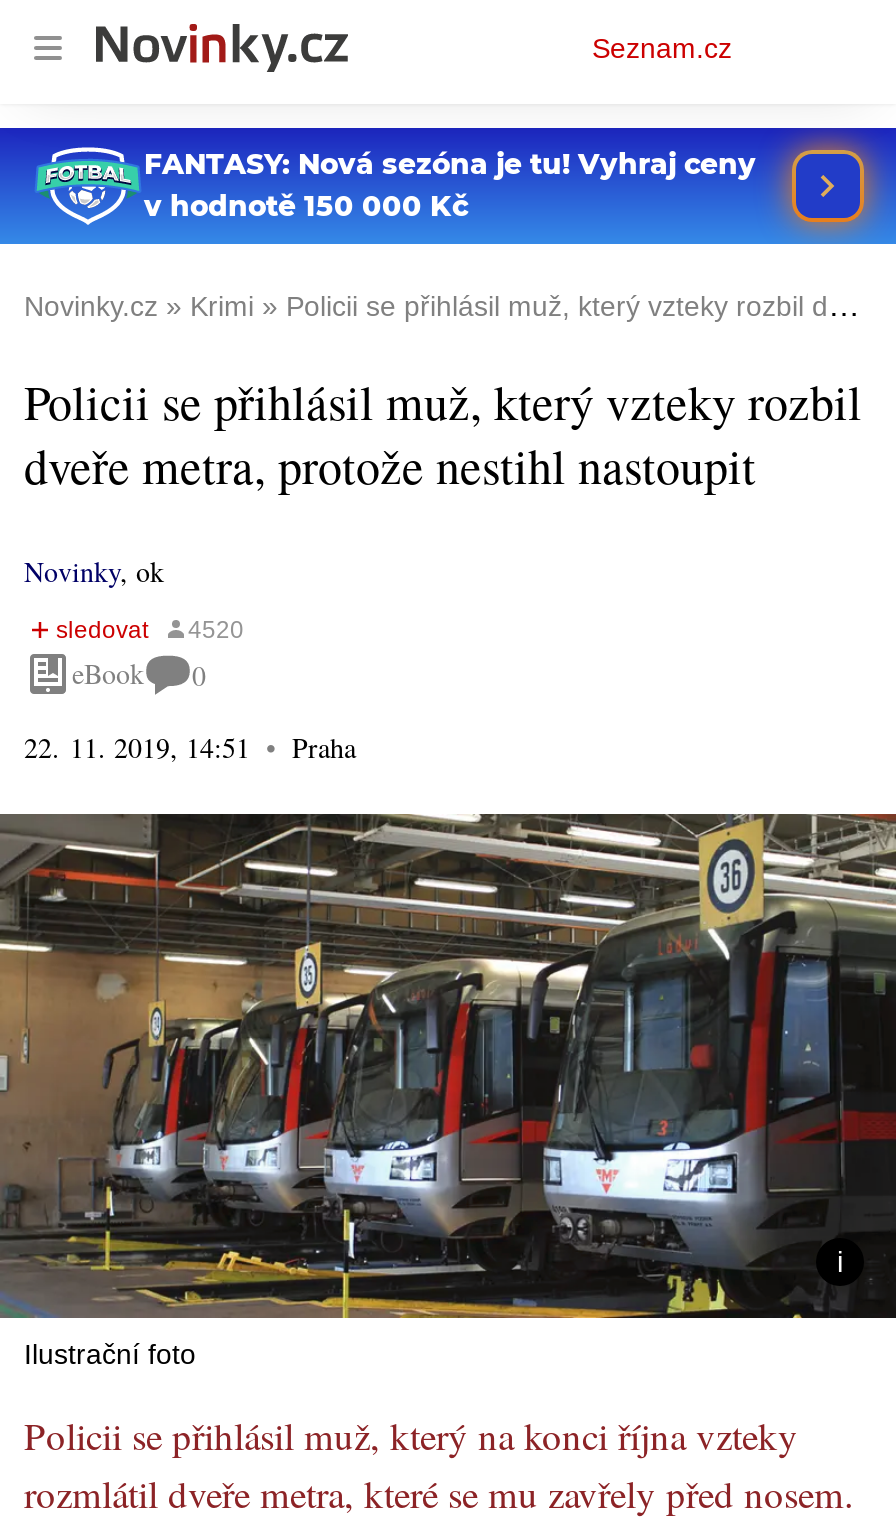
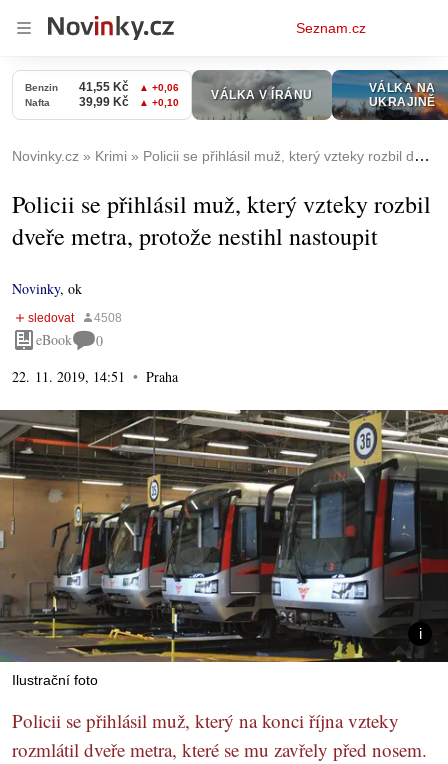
- [image]
+ [image]
